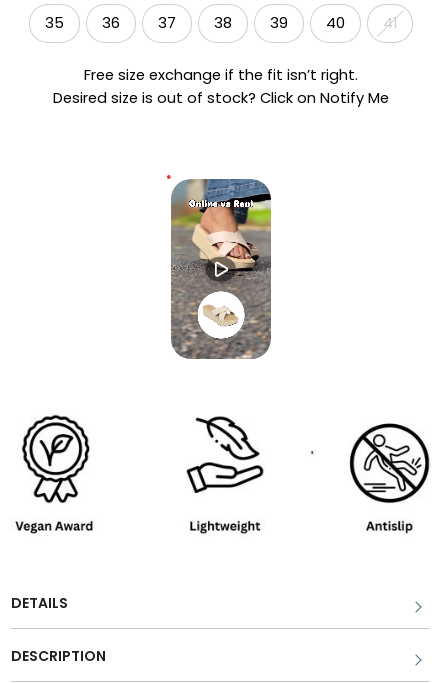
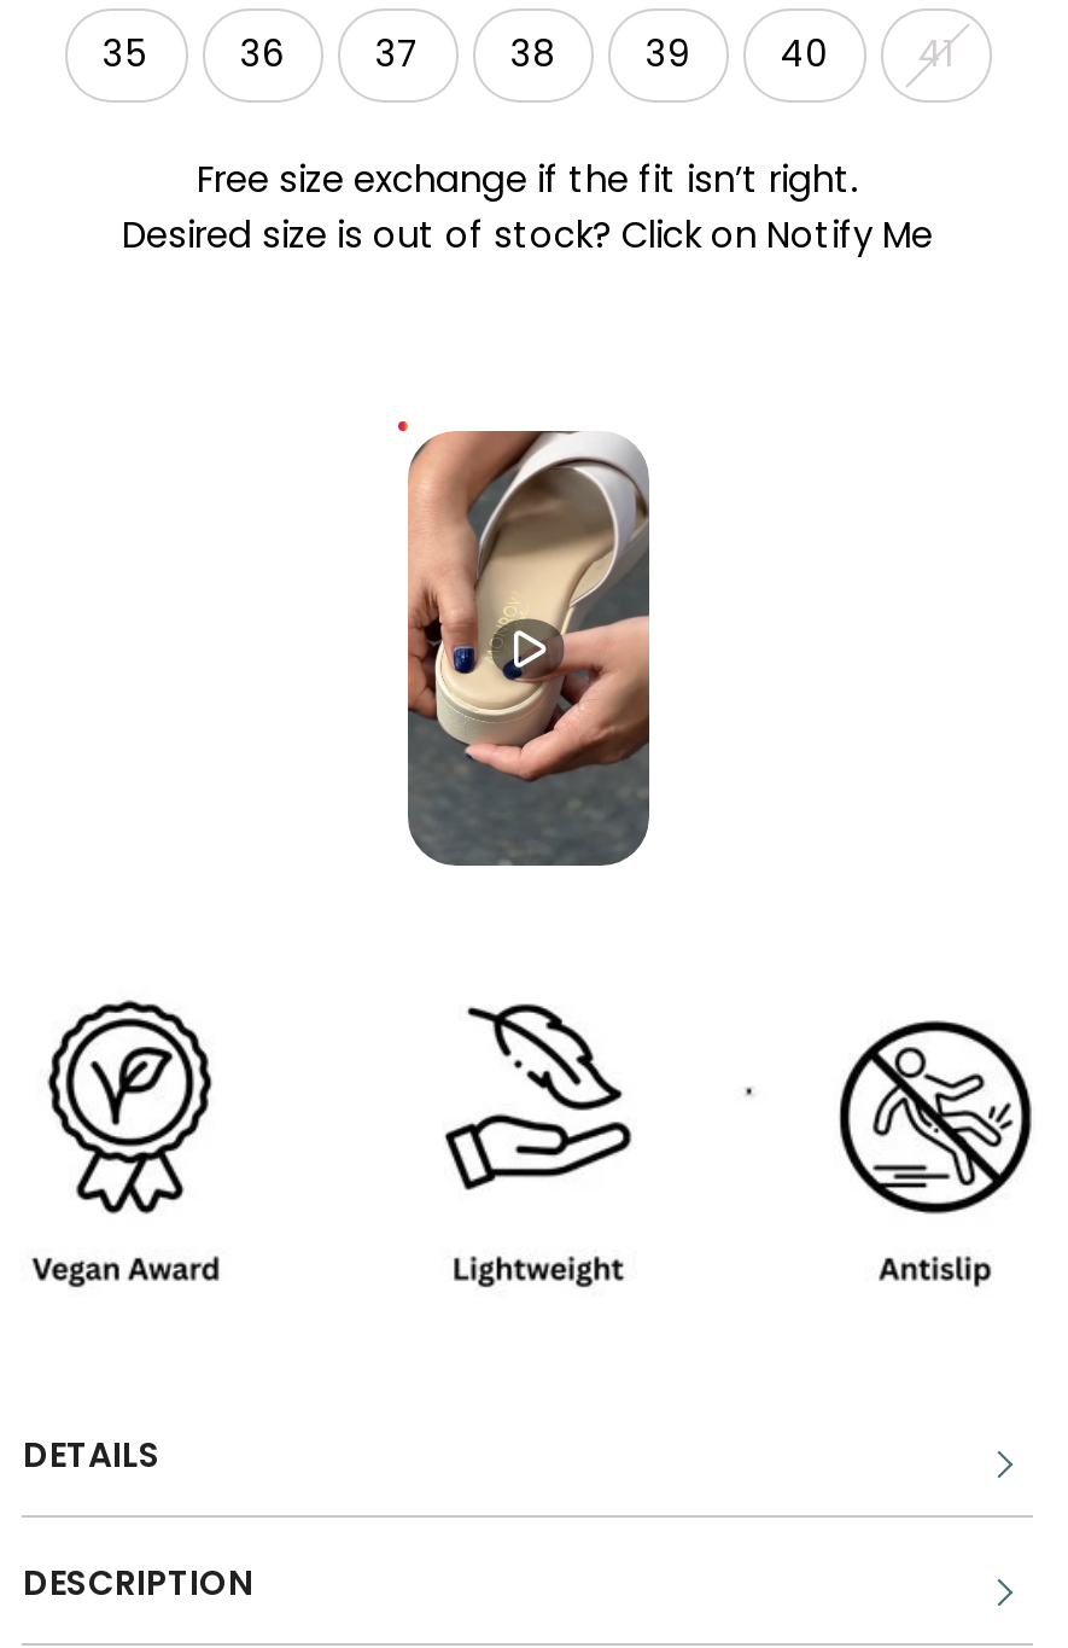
- [image]
+ [image]
